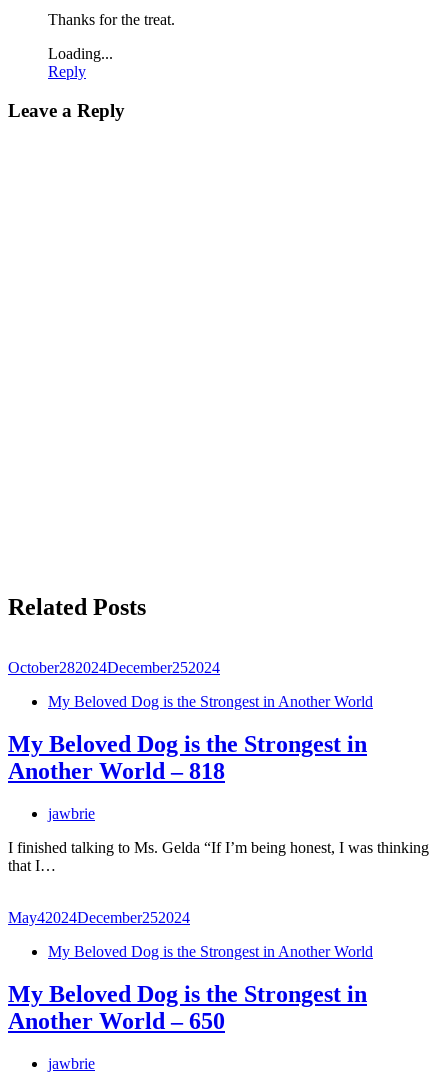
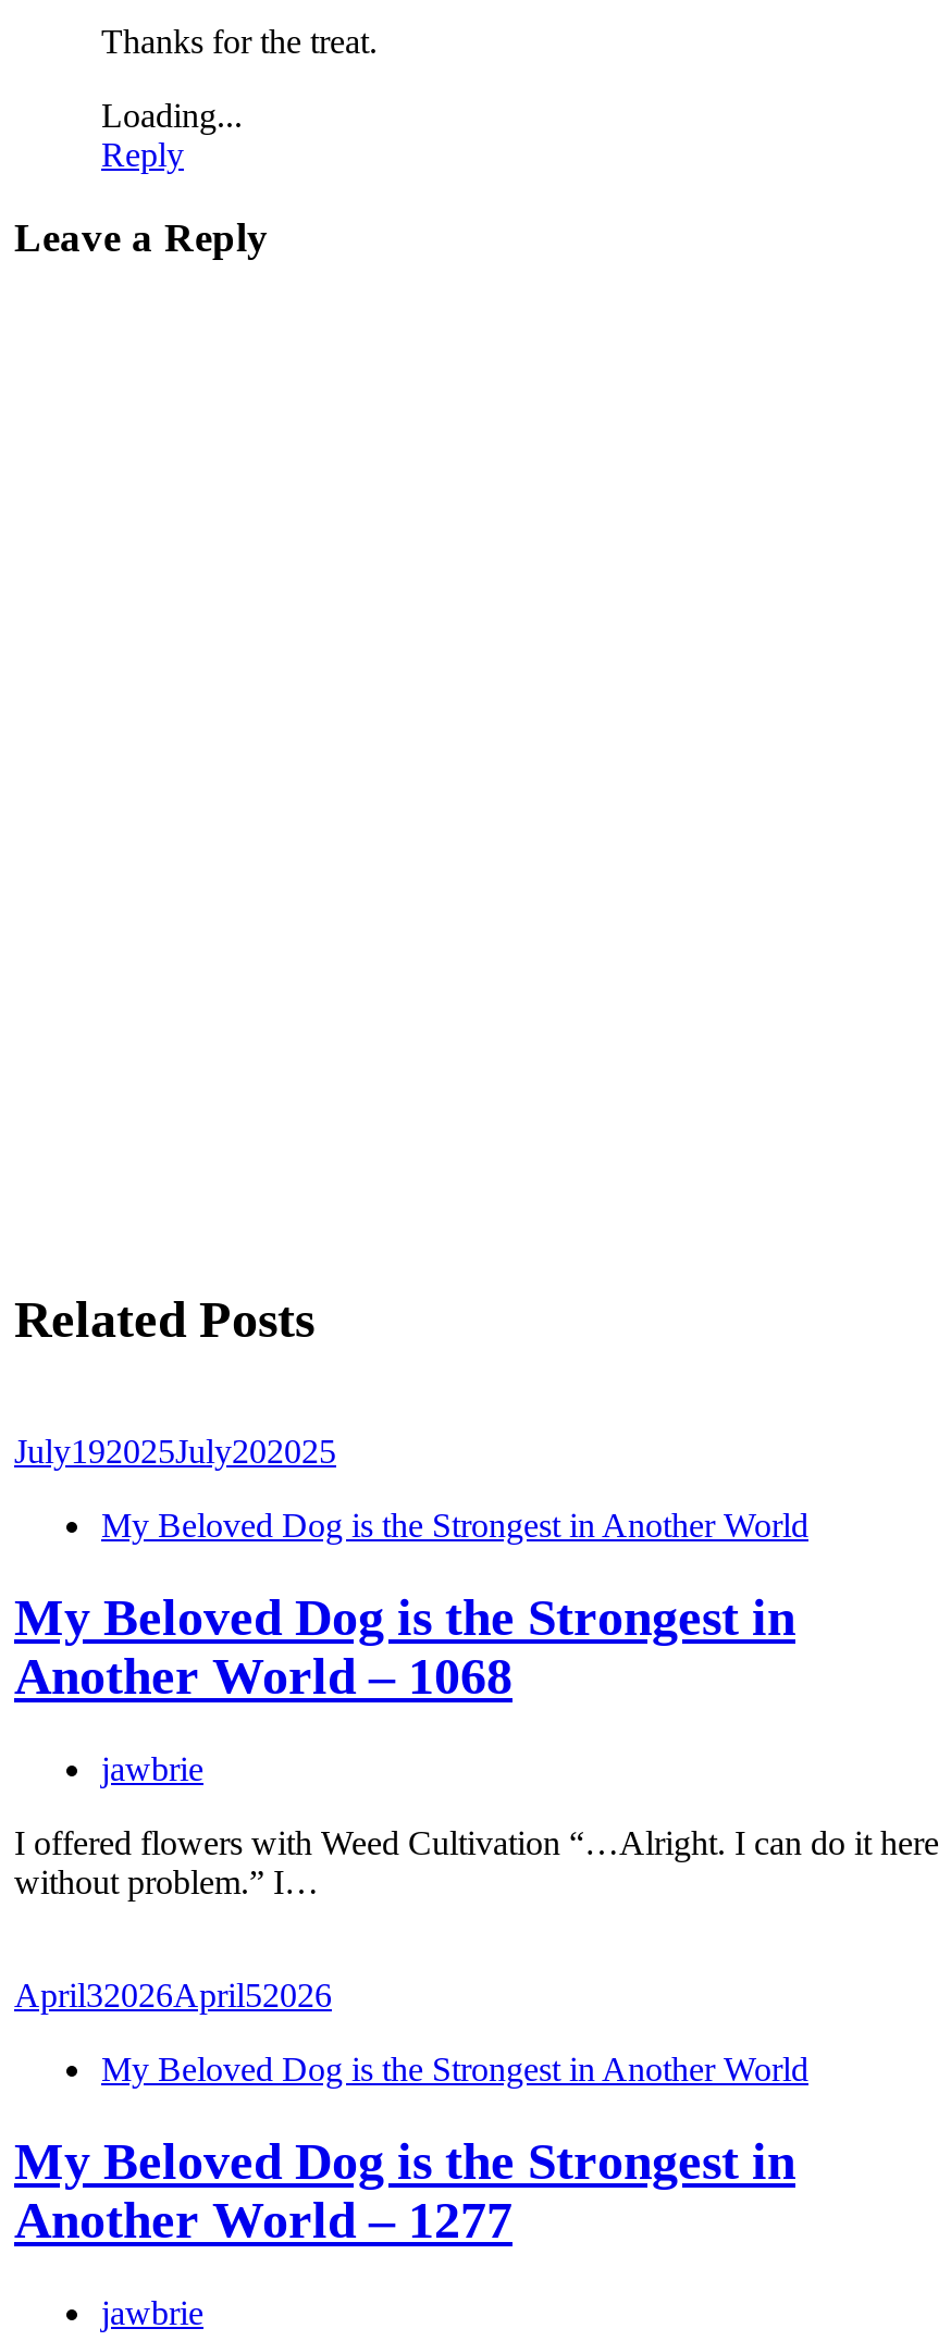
- October282024December252024
+ July192025July202025

- Another World – 818
+ Another World – 1068

- I finished talking to Ms. Gelda “If I’m being honest, I was thinking
- that I…
+ I offered flowers with Weed Cultivation “…Alright. I can do it here
+ without problem.” I…

- May42024December252024
+ April32026April52026

- Another World – 650
+ Another World – 1277
